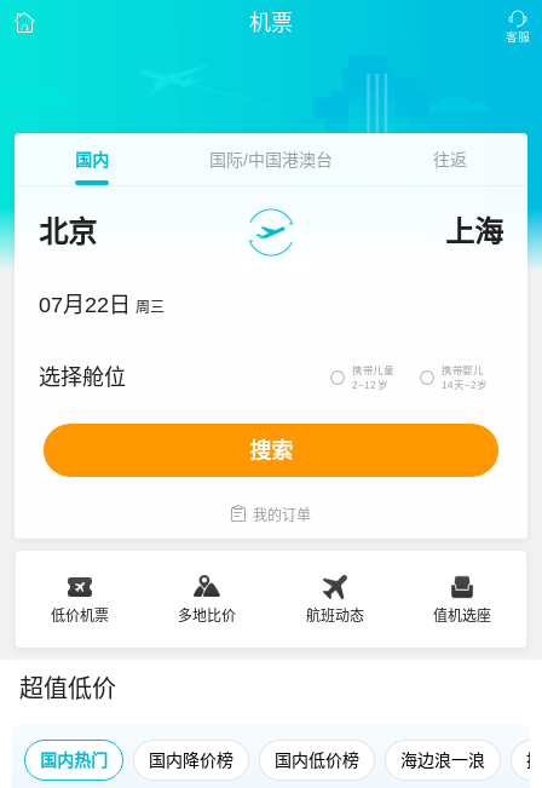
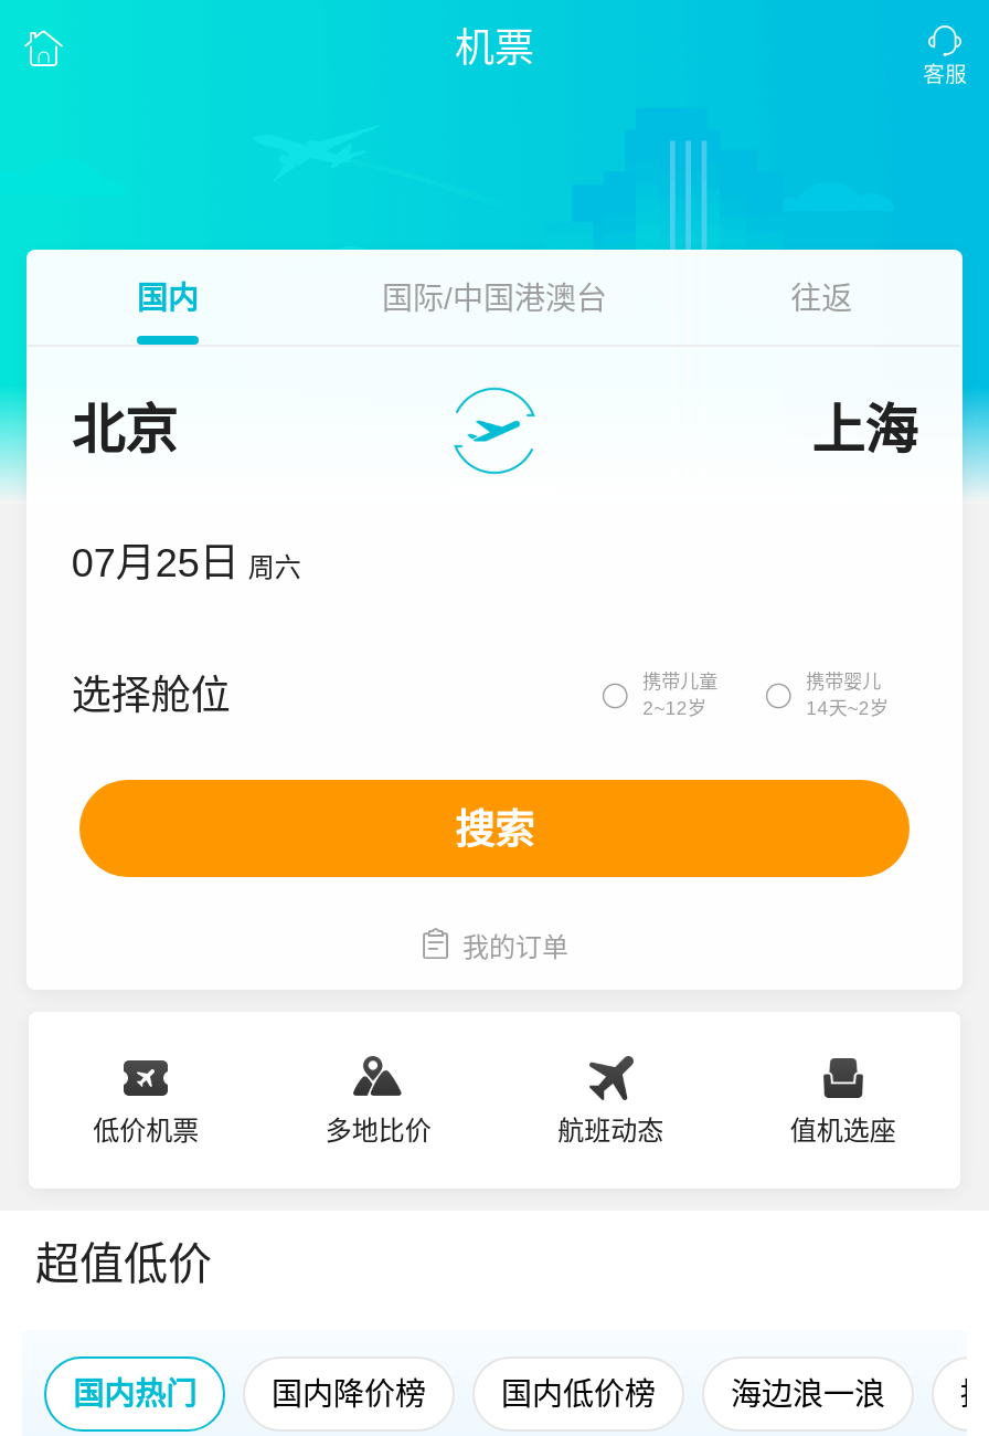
- 07月22日 周三
+ 07月25日 周六
